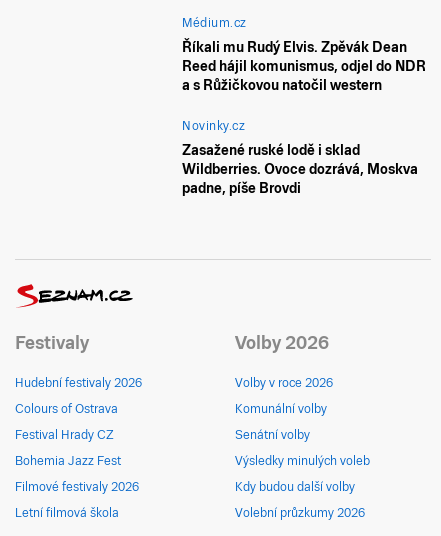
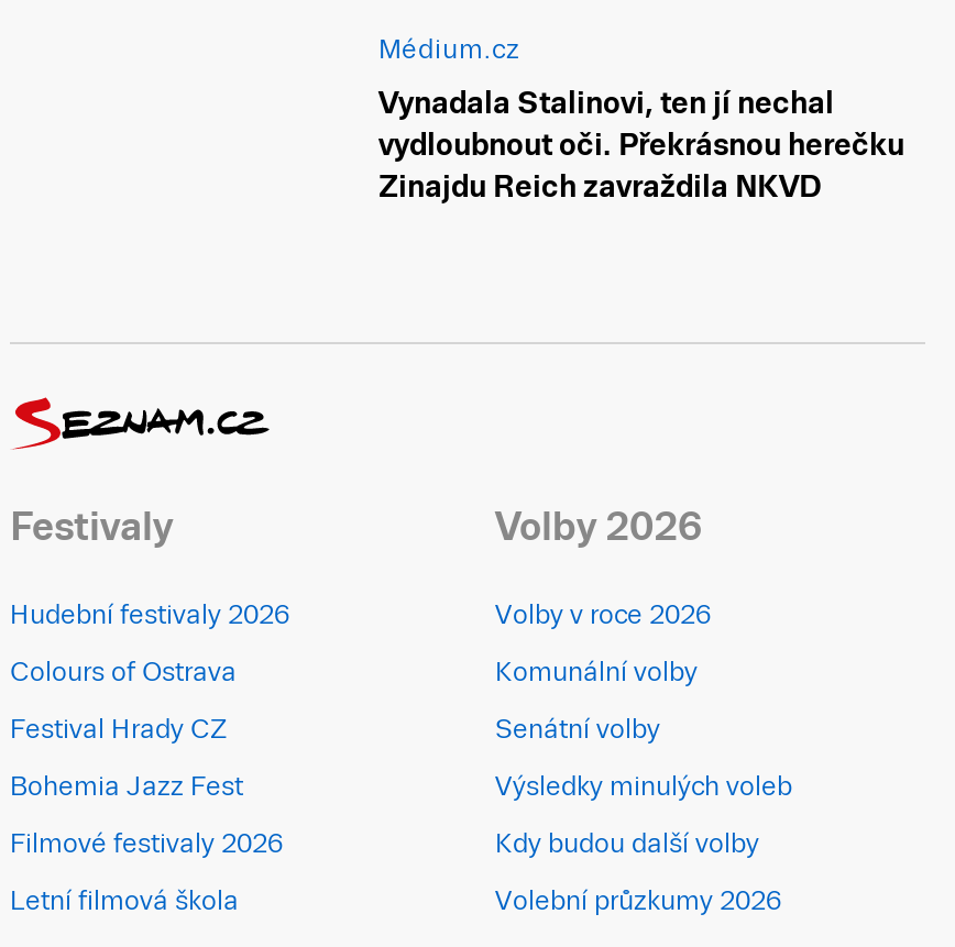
- Říkali mu Rudý Elvis. Zpěvák Dean
- Reed hájil komunismus, odjel do NDR
- a s Růžičkovou natočil western
- Novinky.cz
- Zasažené ruské lodě i sklad
- Wildberries. Ovoce dozrává, Moskva
- padne, píše Brovdi
+ Vynadala Stalinovi, ten jí nechal
+ vydloubnout oči. Překrásnou herečku
+ Zinajdu Reich zavraždila NKVD
